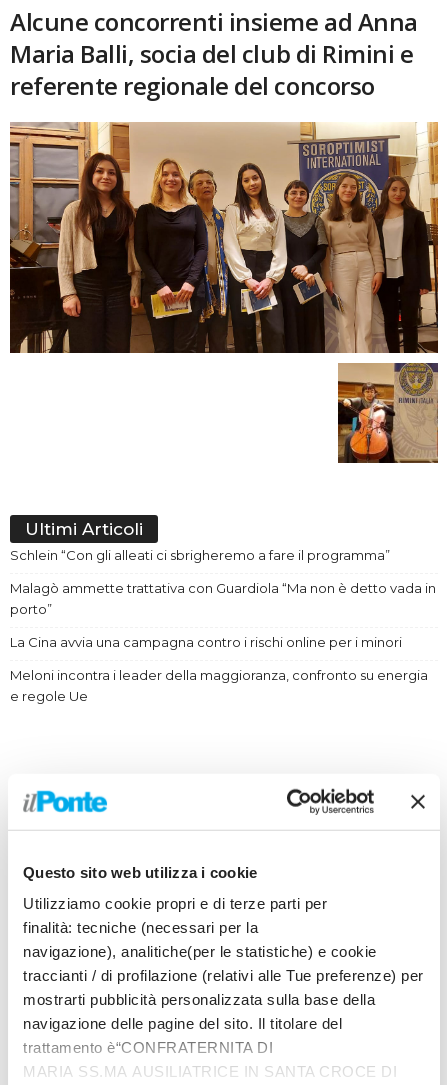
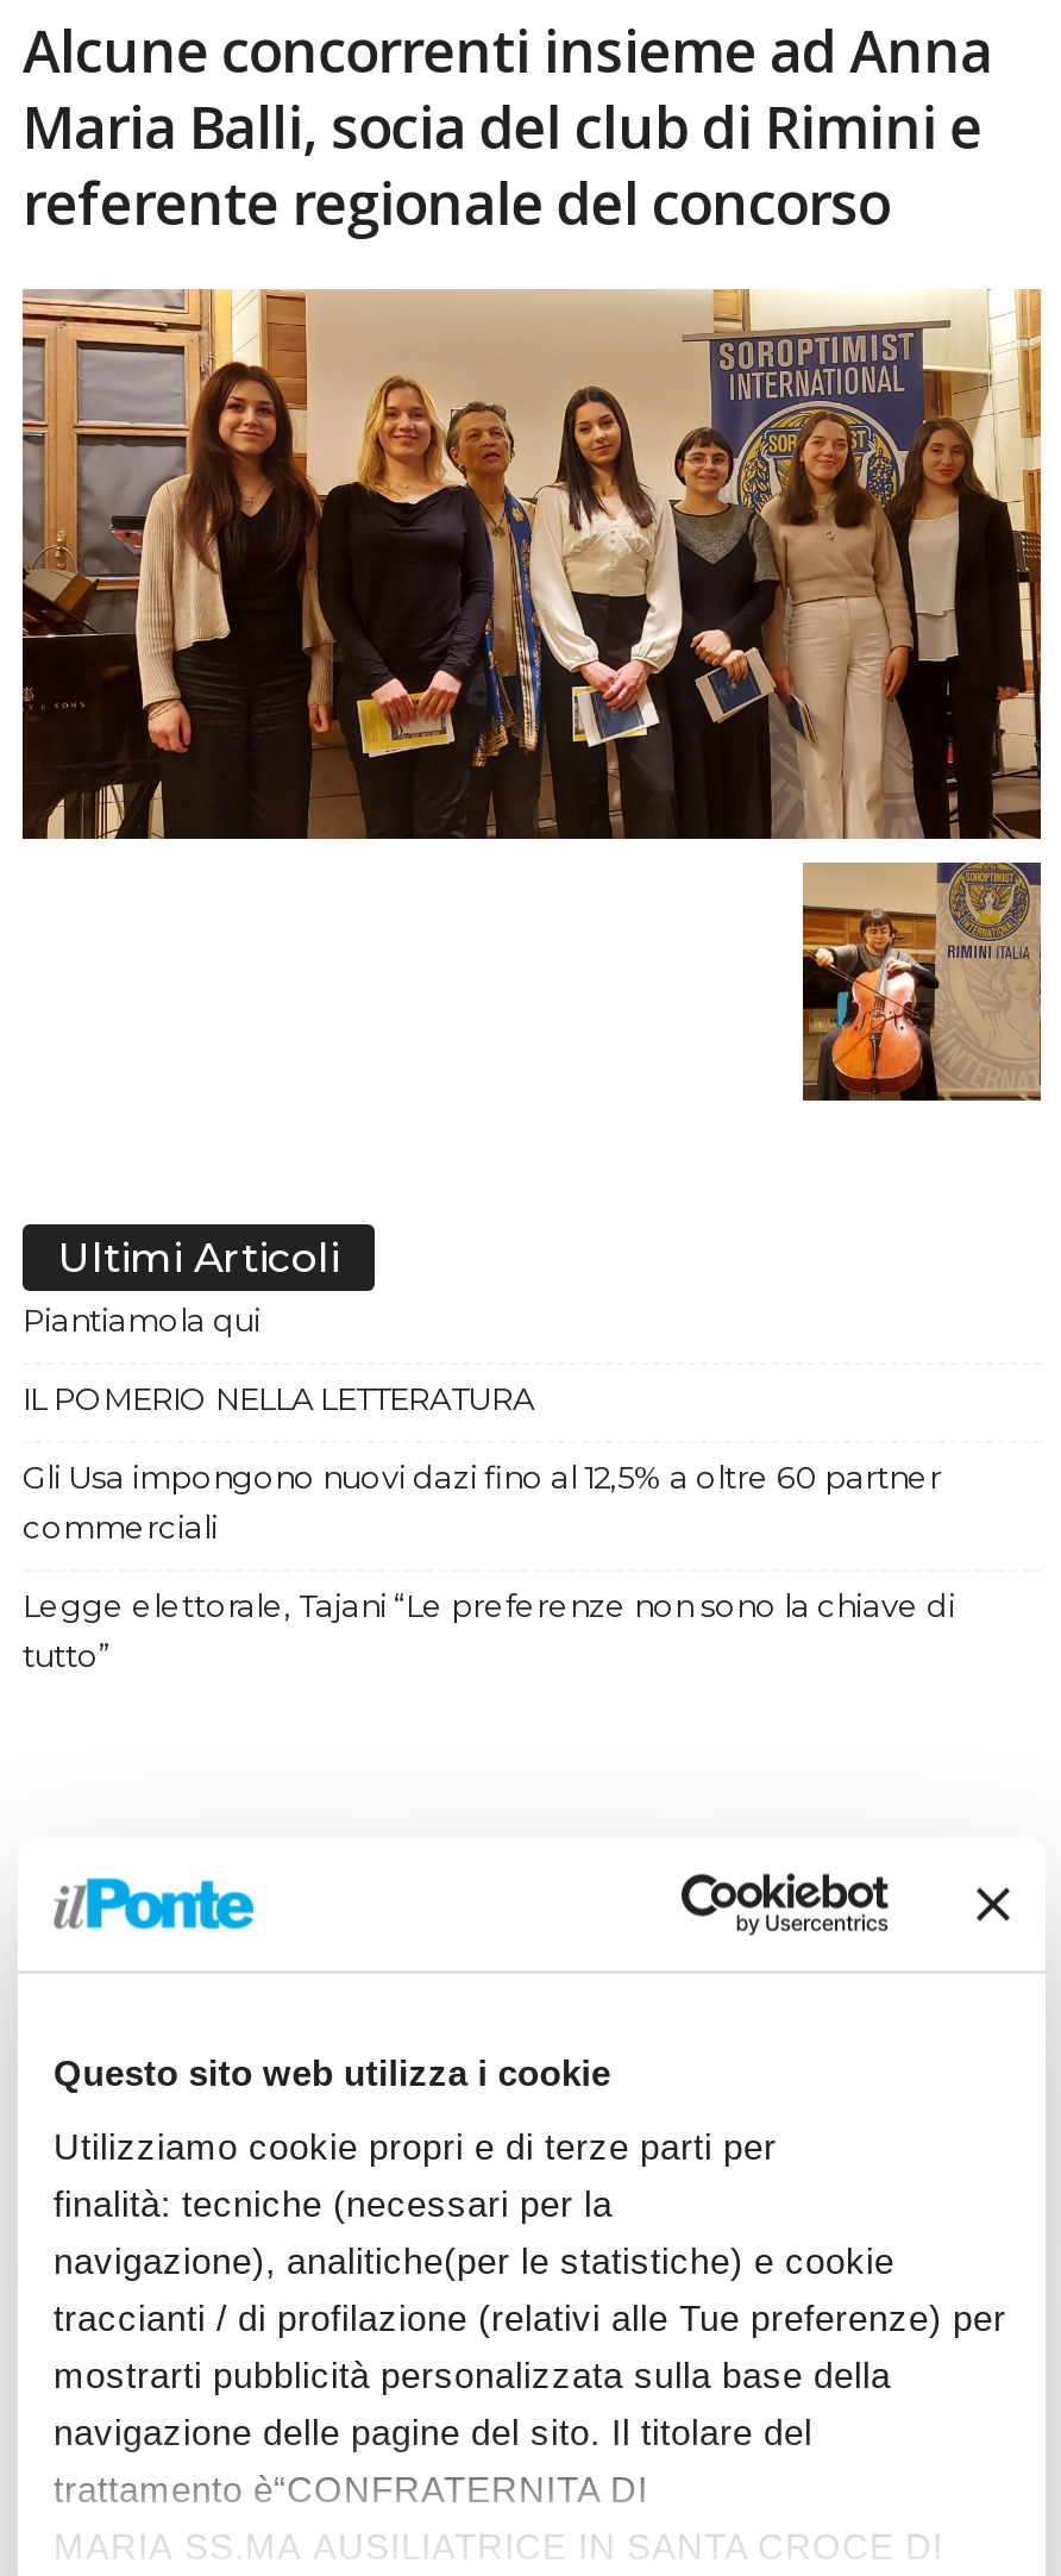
- Schlein “Con gli alleati ci sbrigheremo a fare il programma”
+ Piantiamola qui

- Malagò ammette trattativa con Guardiola “Ma non è detto vada in
- porto”
+ IL POMERIO NELLA LETTERATURA

- La Cina avvia una campagna contro i rischi online per i minori
+ Gli Usa impongono nuovi dazi fino al 12,5% a oltre 60 partner
+ commerciali

- Meloni incontra i leader della maggioranza, confronto su energia
- e regole Ue
+ Legge elettorale, Tajani “Le preferenze non sono la chiave di
+ tutto”
